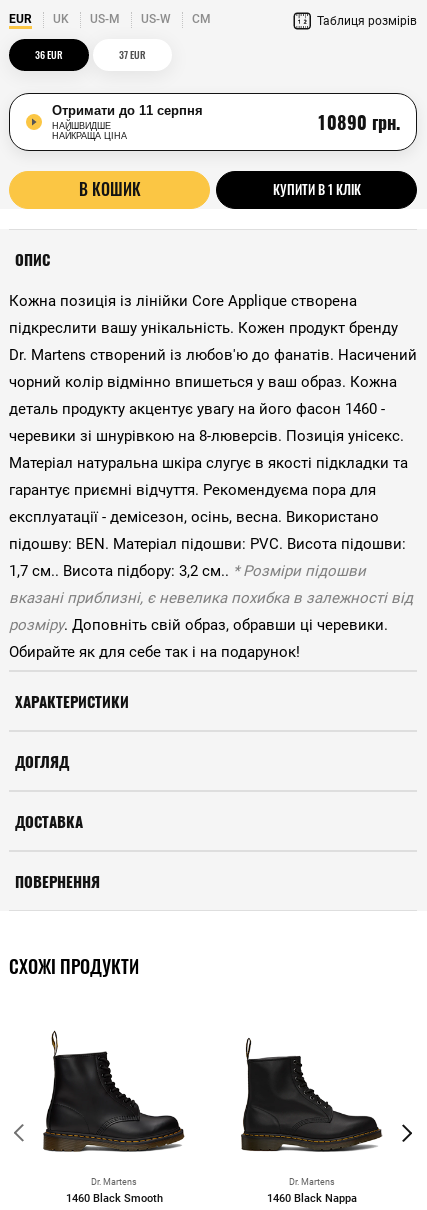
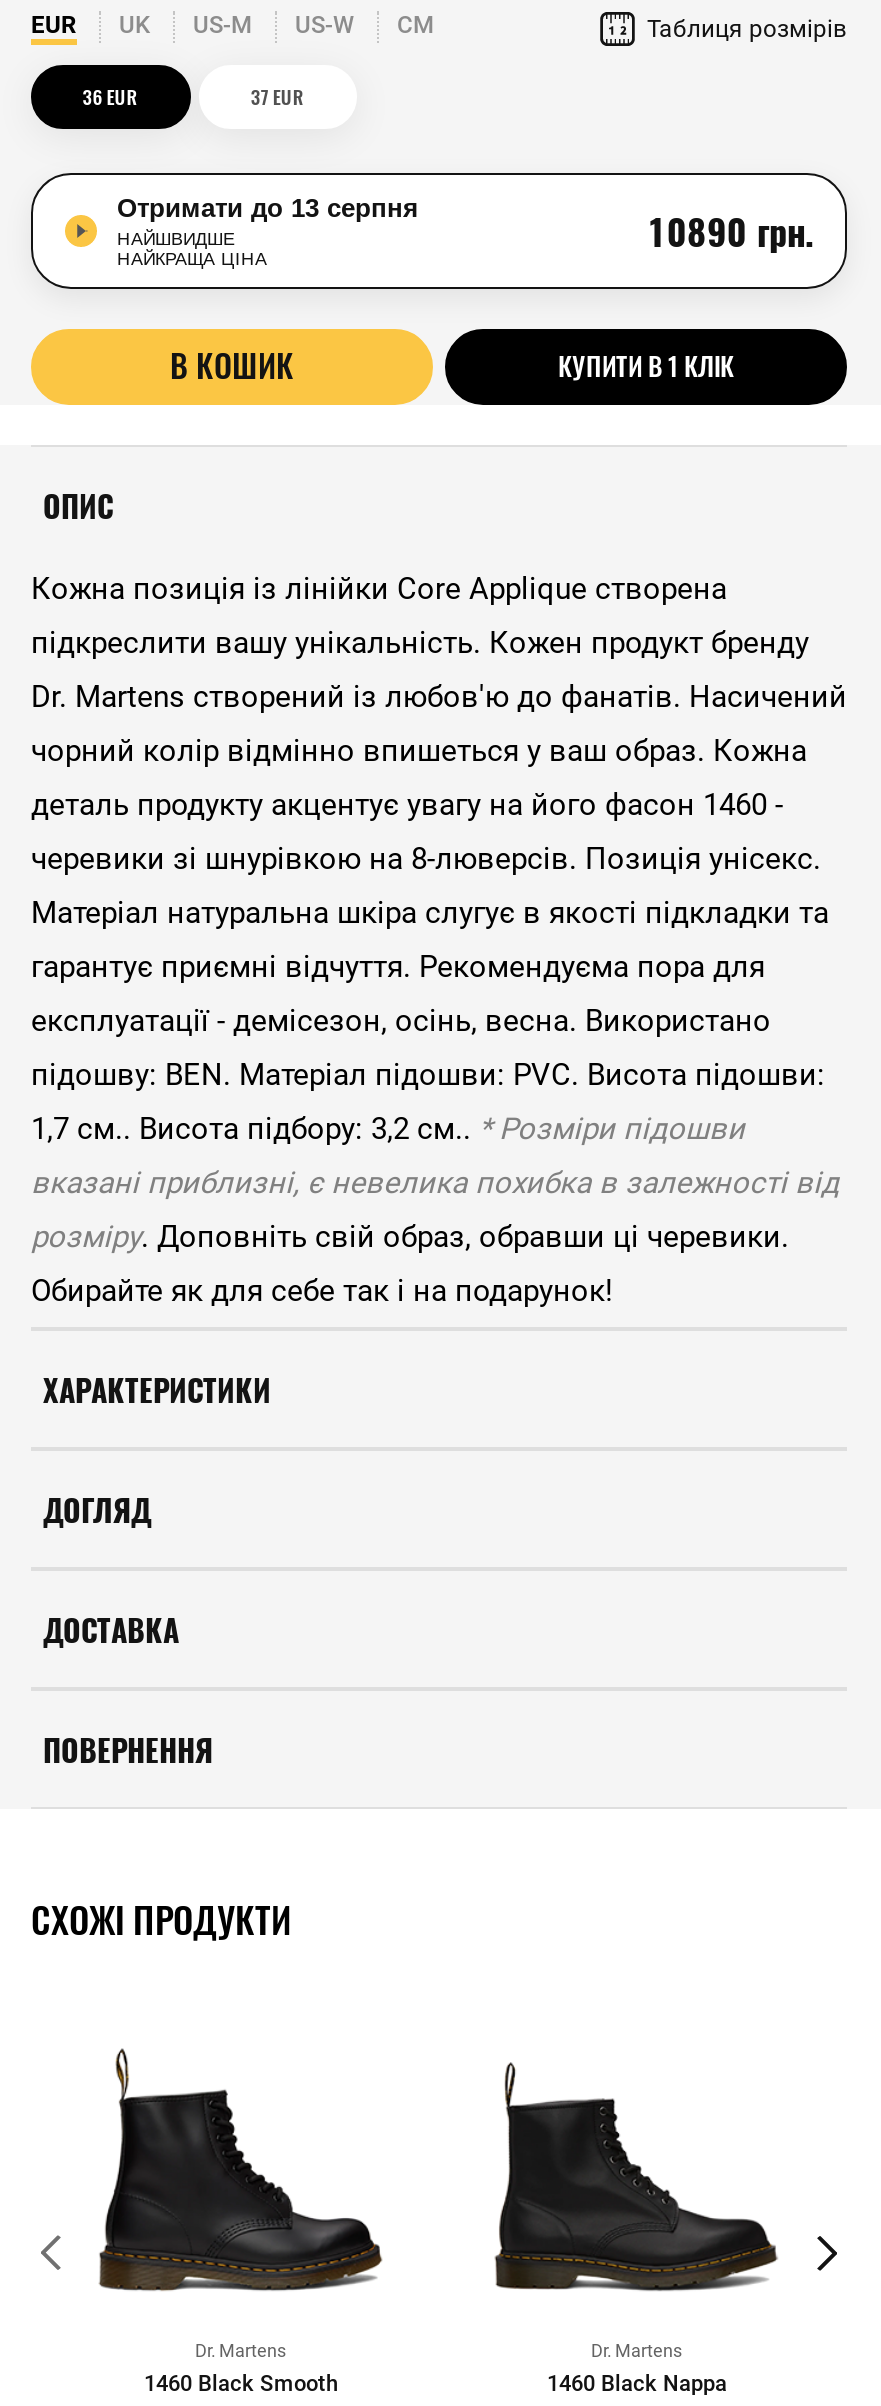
- Отримати до 11 серпня
+ Отримати до 13 серпня
